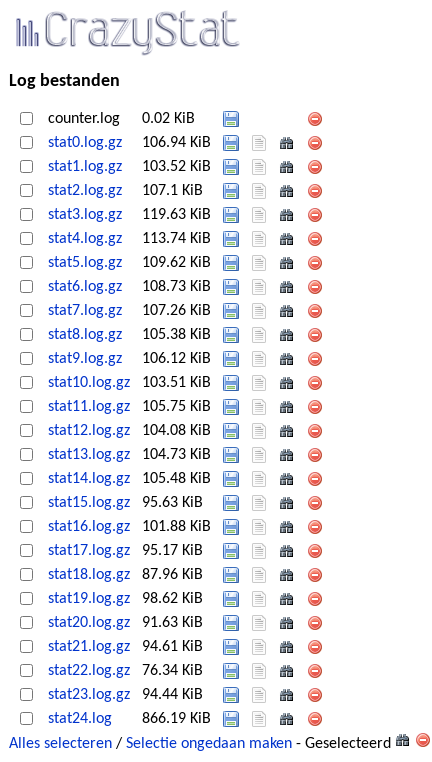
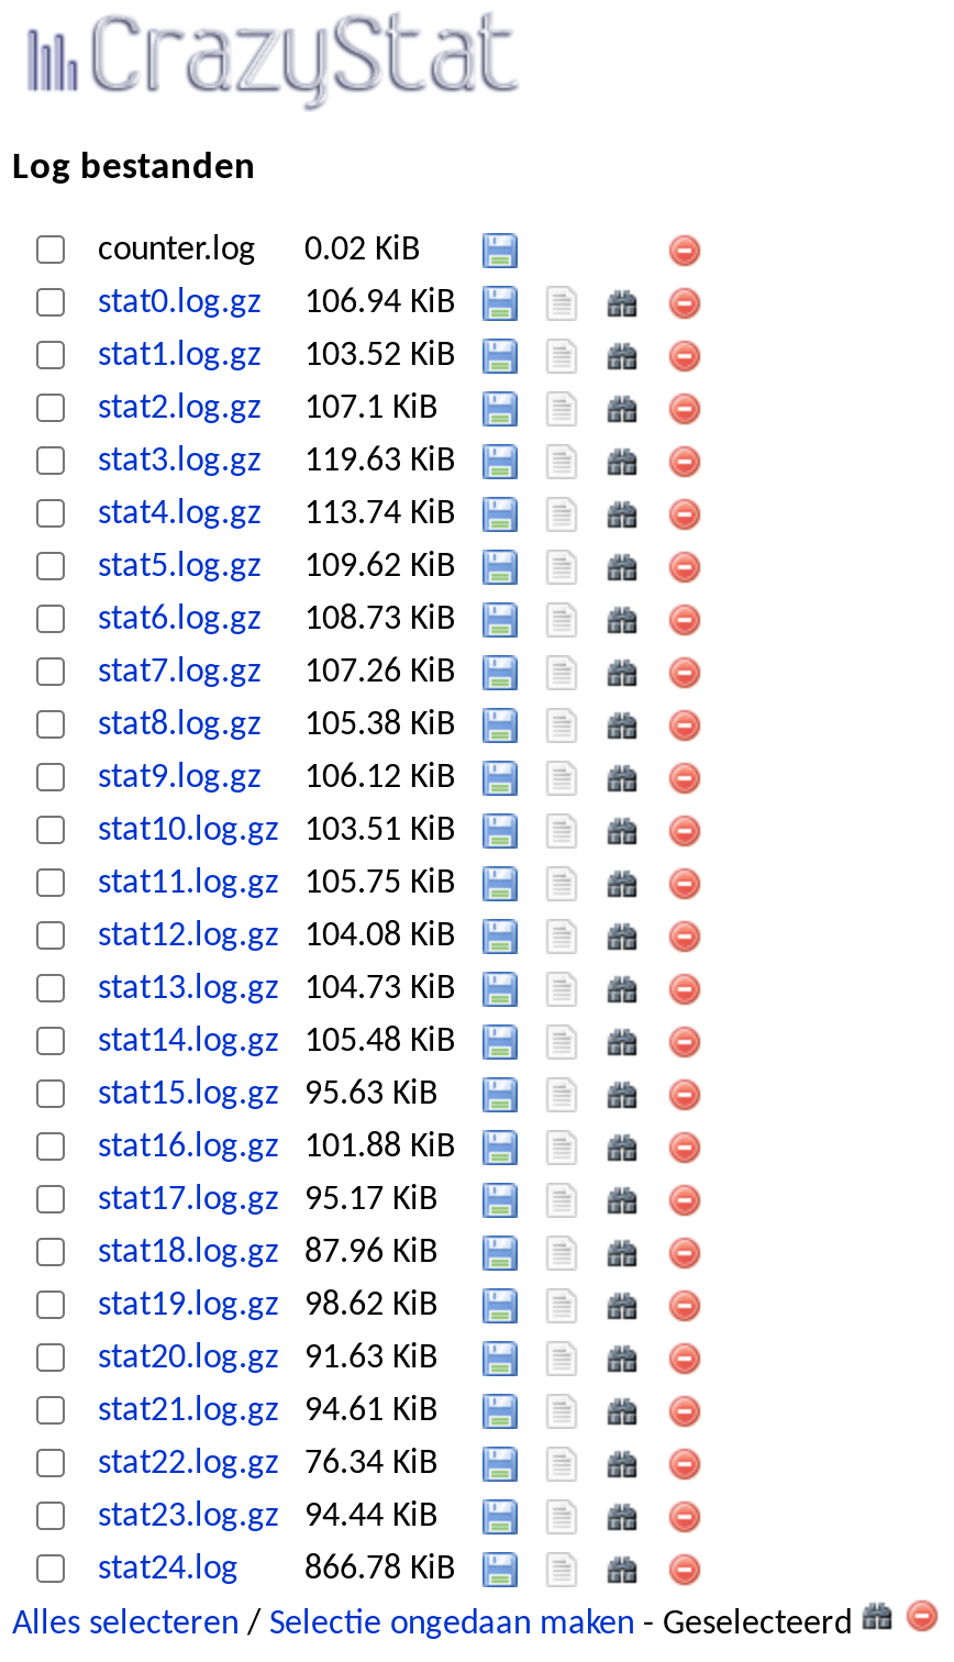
- stat24.log 866.19 KiB
+ stat24.log 866.78 KiB
